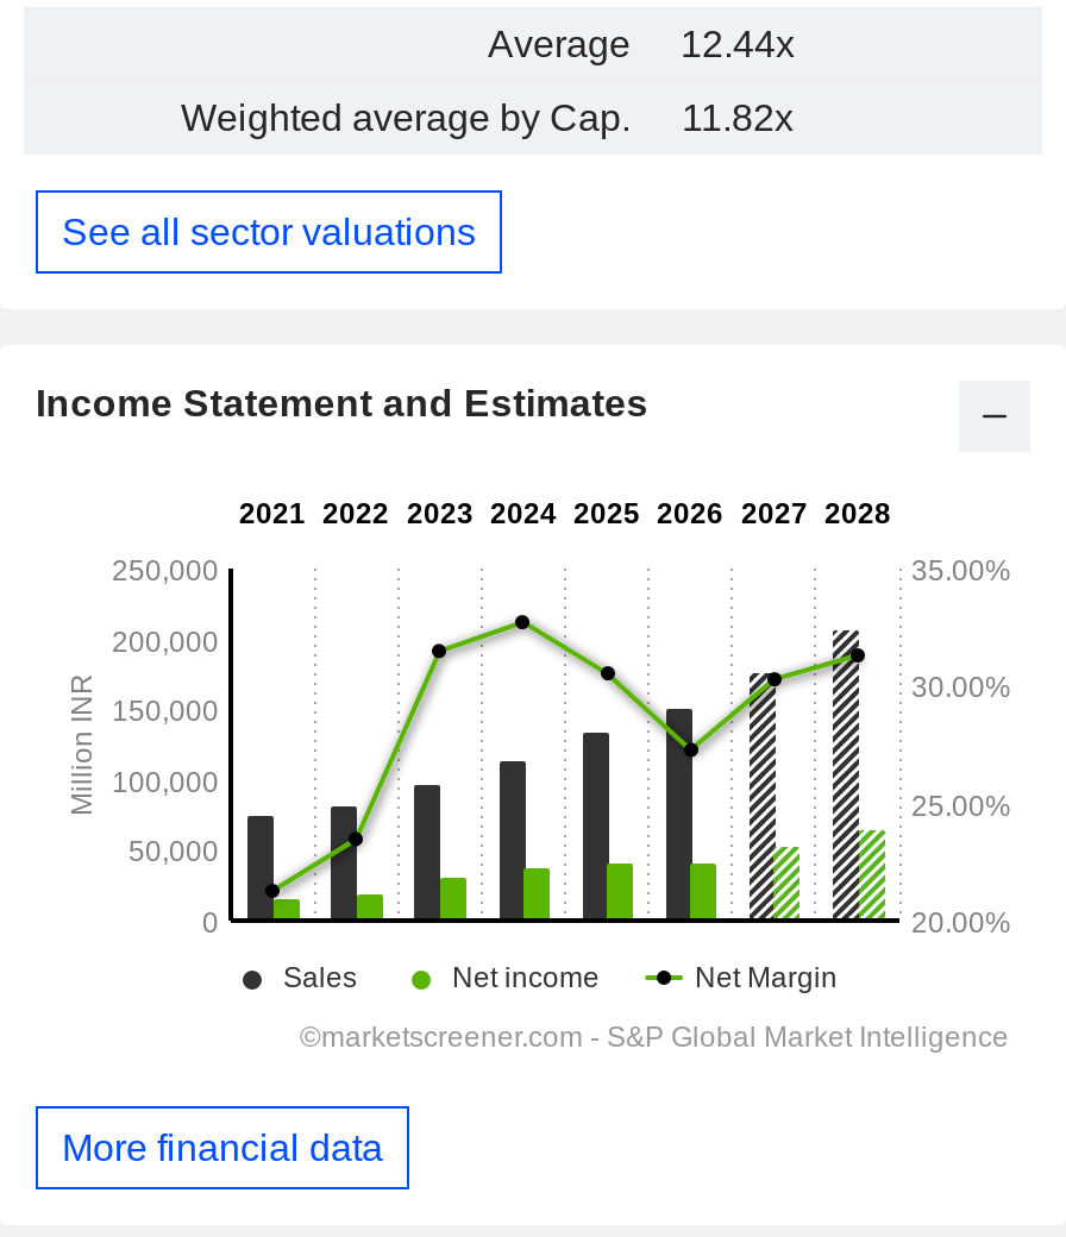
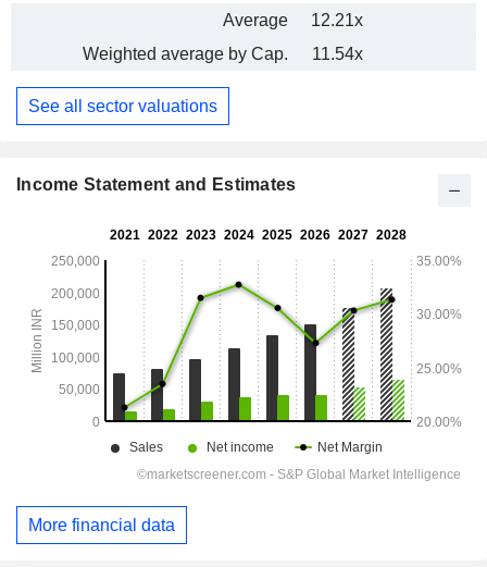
- Average 12.44x
+ Average 12.21x

- Weighted average by Cap. 11.82x
+ Weighted average by Cap. 11.54x
